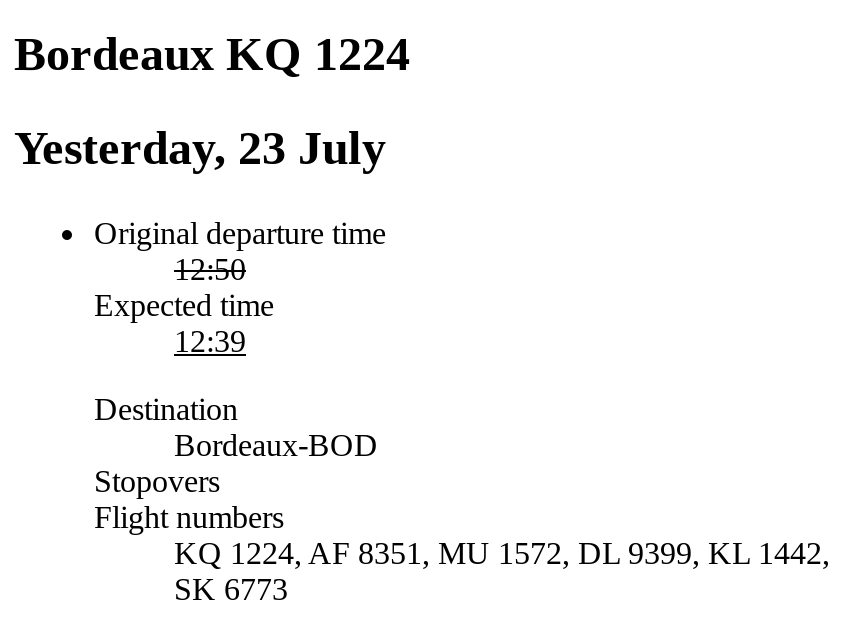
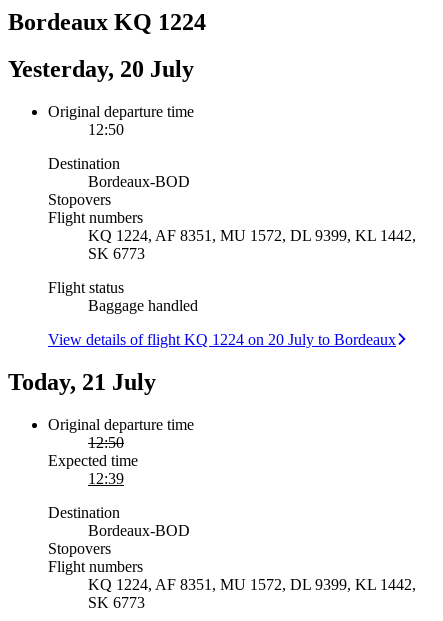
- Yesterday, 23 July
+ Yesterday, 20 July
+ Original departure time
+ 12:50
+ Destination
+ Bordeaux-BOD
+ Stopovers
+ Flight numbers
+ KQ 1224, AF 8351, MU 1572, DL 9399, KL 1442,
+ SK 6773
+ Flight status
+ Baggage handled
+ View details of flight KQ 1224 on 20 July to Bordeaux
+ Today, 21 July
